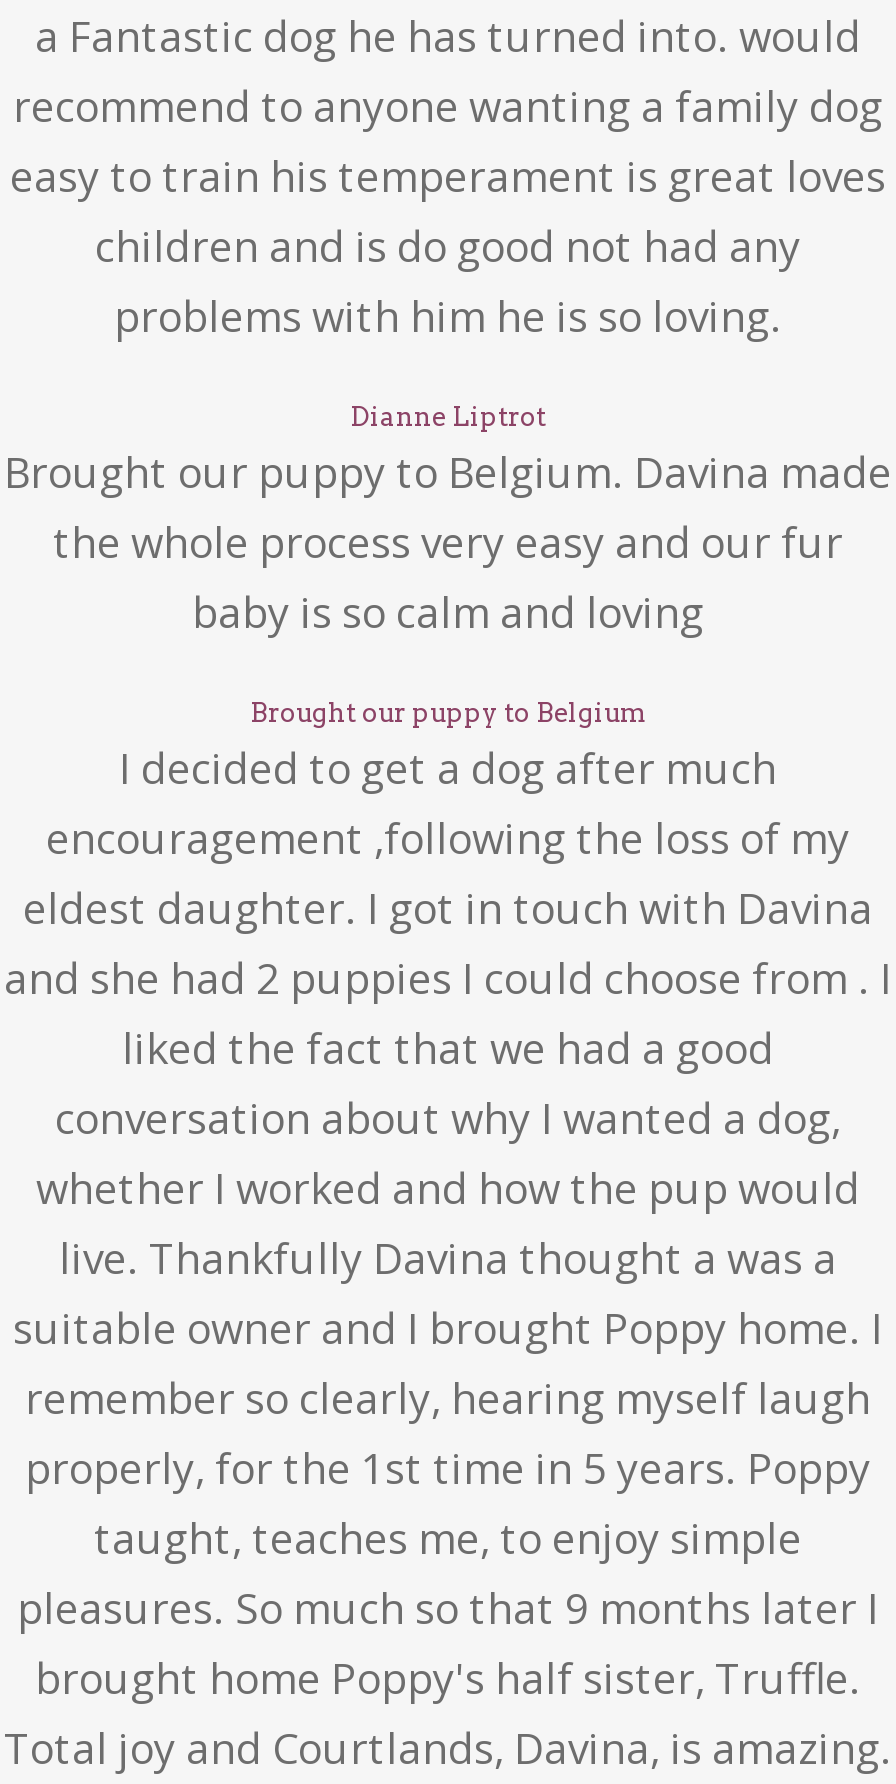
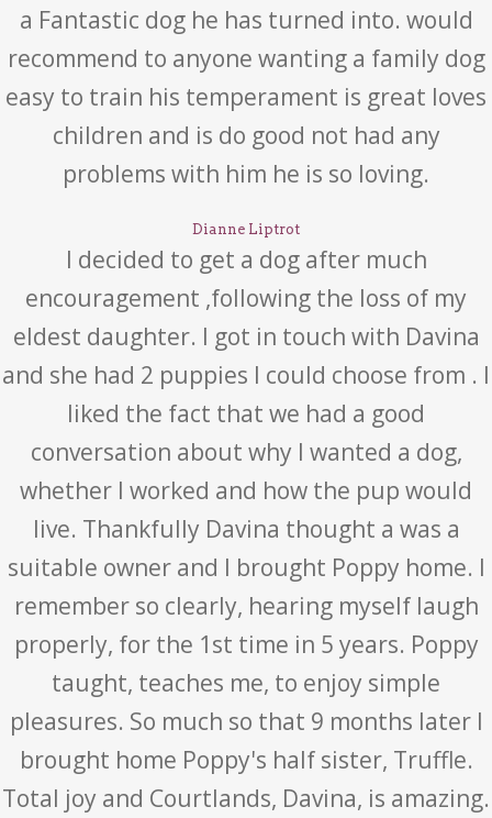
- Brought our puppy to Belgium. Davina made
- the whole process very easy and our fur
- baby is so calm and loving
- Brought our puppy to Belgium
